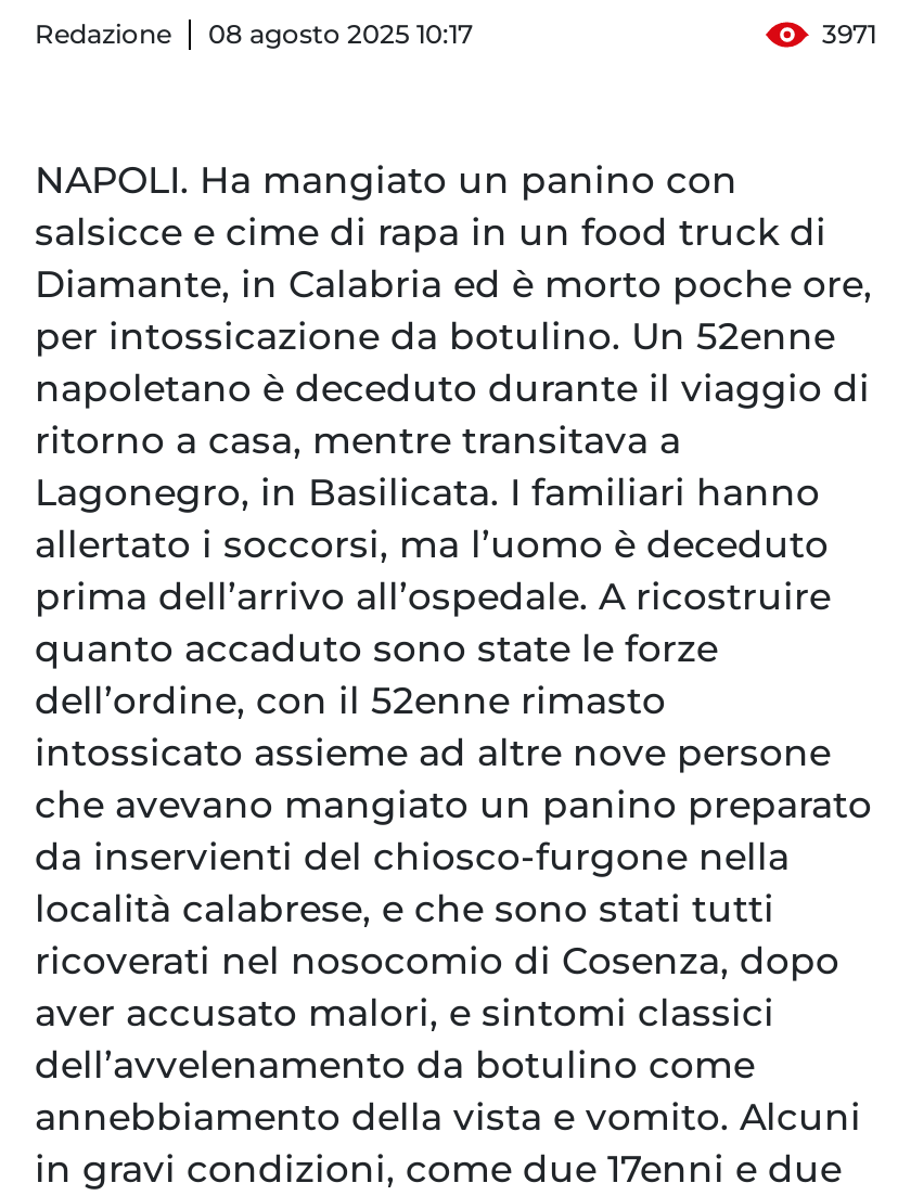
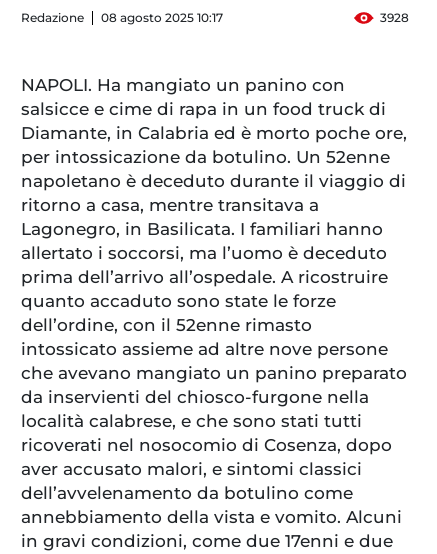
- 3971
+ 3928
